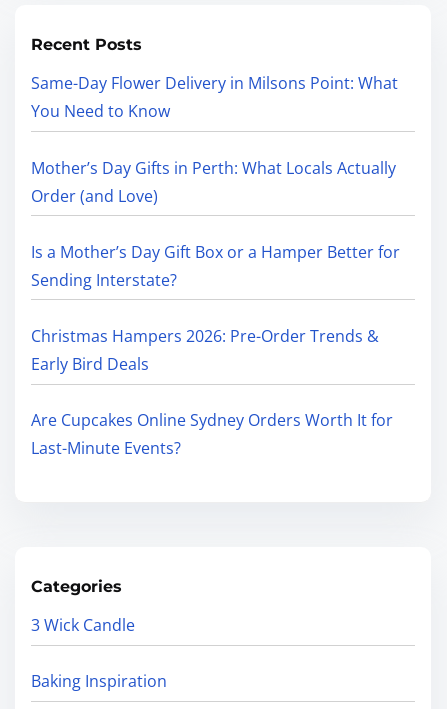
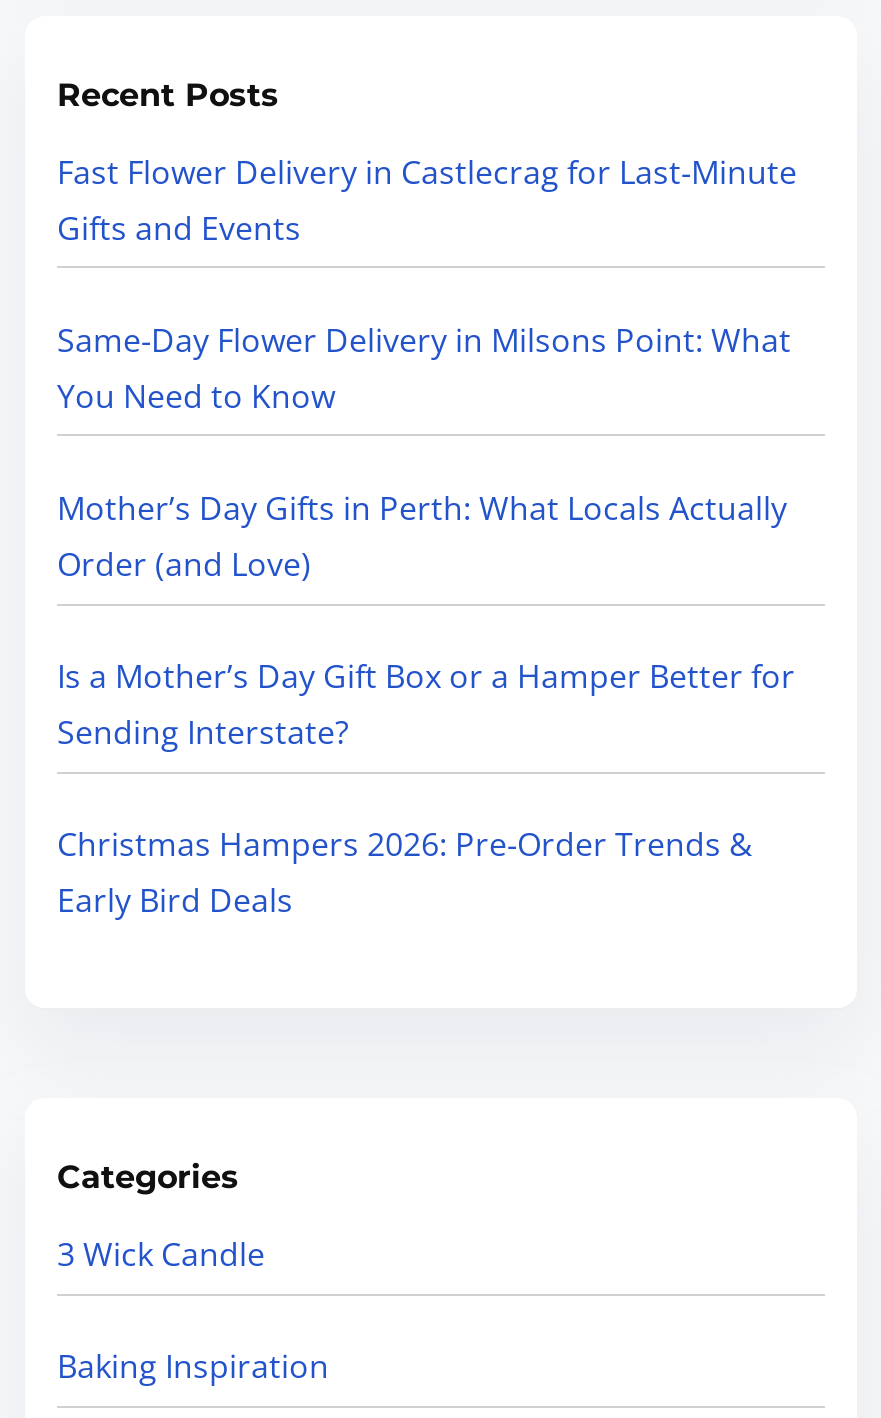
+ Fast Flower Delivery in Castlecrag for Last-Minute
+ Gifts and Events

moved down: Same-Day Flower Delivery in Milsons Point: What | You Need to Know | Mother’s Day Gifts in Perth: What Locals Actually | Order (and Love) | Is a Mother’s Day Gift Box or a Hamper Better for | Sending Interstate? | Christmas Hampers 2026: Pre-Order Trends & | Early Bird Deals

- Are Cupcakes Online Sydney Orders Worth It for
- Last-Minute Events?
